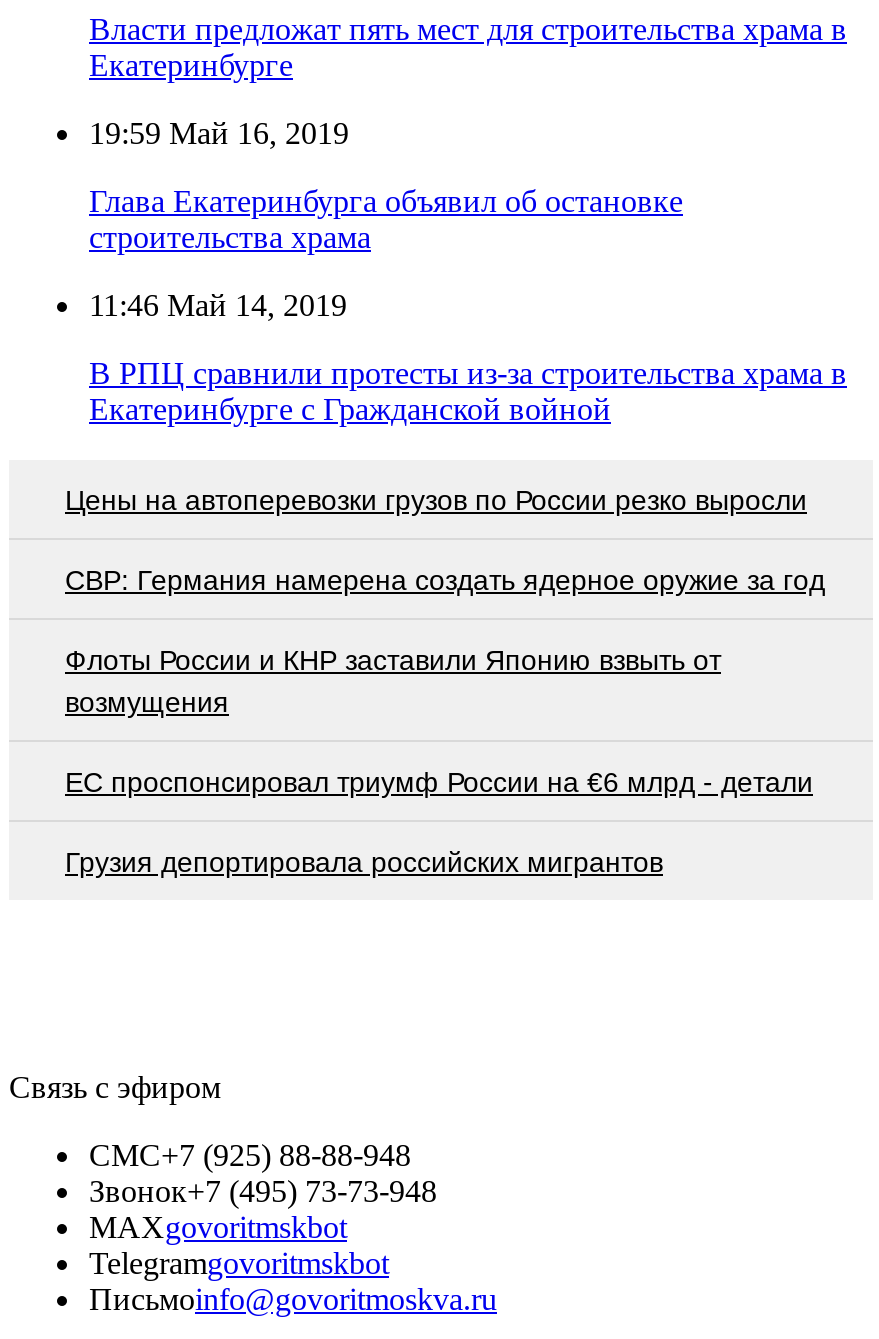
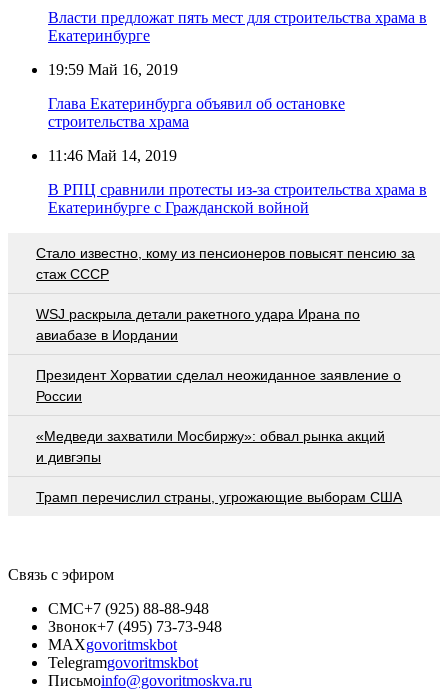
- Цены на автоперевозки грузов по России резко выросли
+ Стало известно, кому из пенсионеров повысят пенсию за
+ стаж СССР

- СВР: Германия намерена создать ядерное оружие за год
+ WSJ раскрыла детали ракетного удара Ирана по
+ авиабазе в Иордании

- Флоты России и КНР заставили Японию взвыть от
- возмущения
+ Президент Хорватии сделал неожиданное заявление о
+ России

- EC проспонсировал триумф России на €6 млрд - детали
+ «Медведи захватили Мосбиржу»: обвал рынка акций
+ и дивгэпы

- Грузия депортировала российских мигрантов
+ Трамп перечислил страны, угрожающие выборам США
